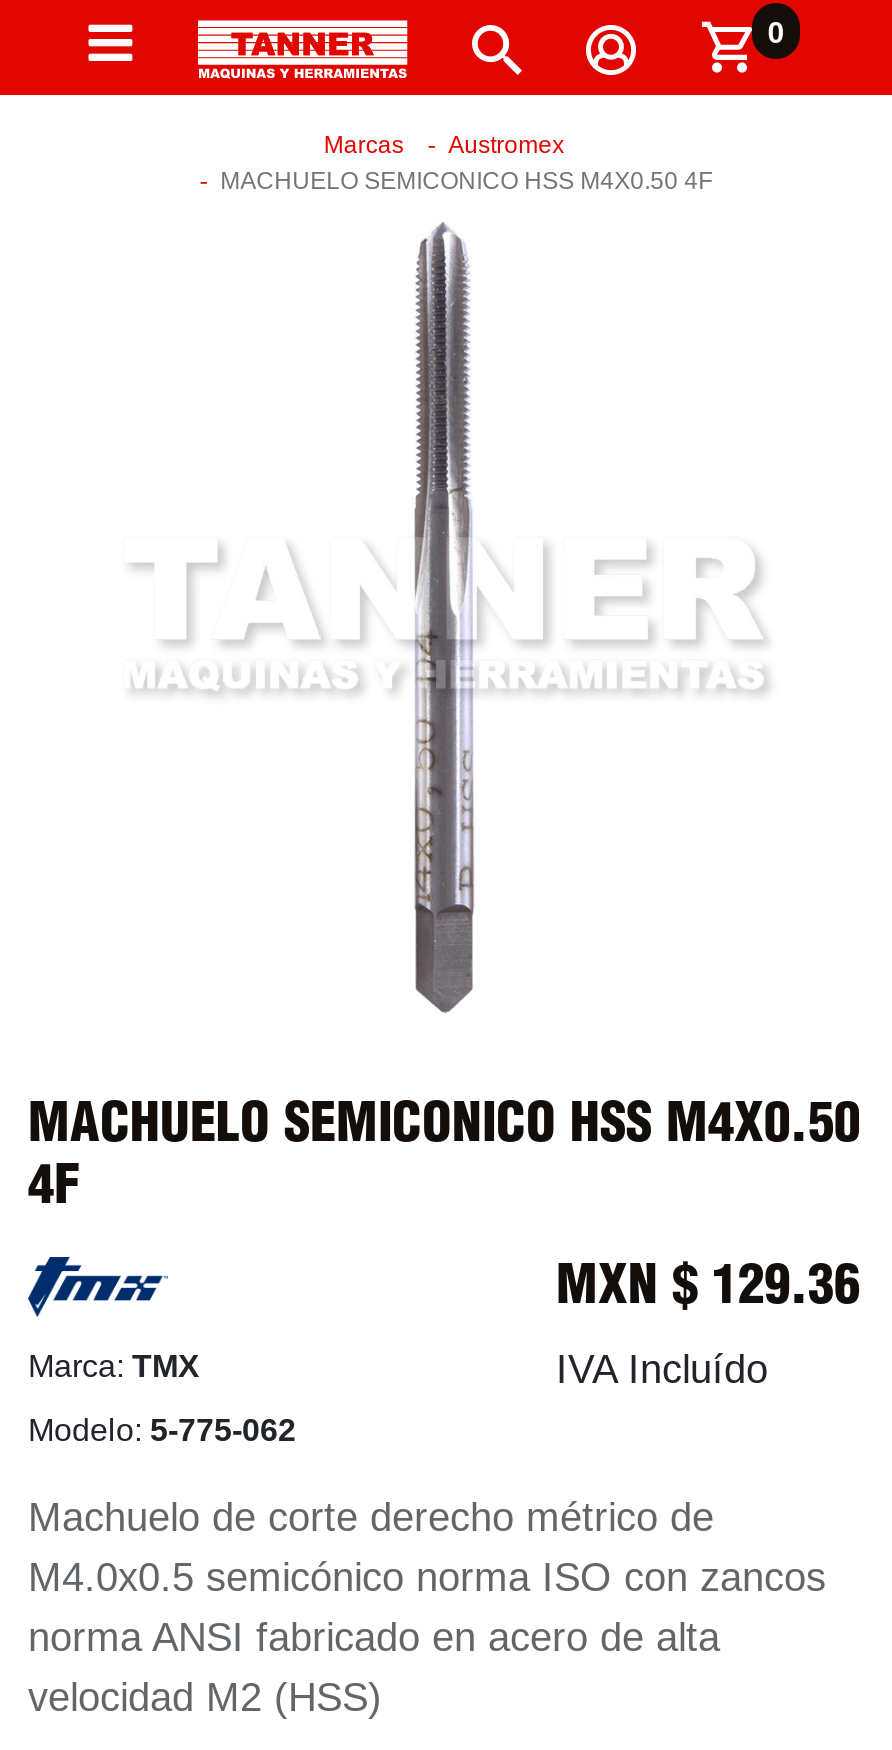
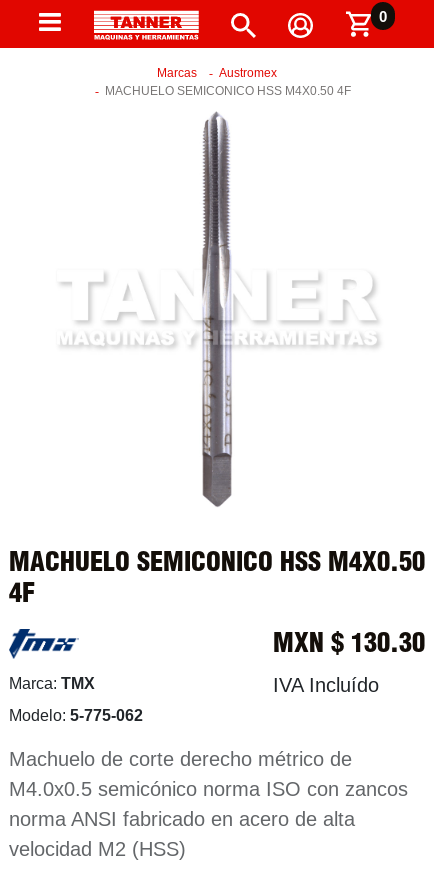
- MXN $129.36
+ MXN $130.30
